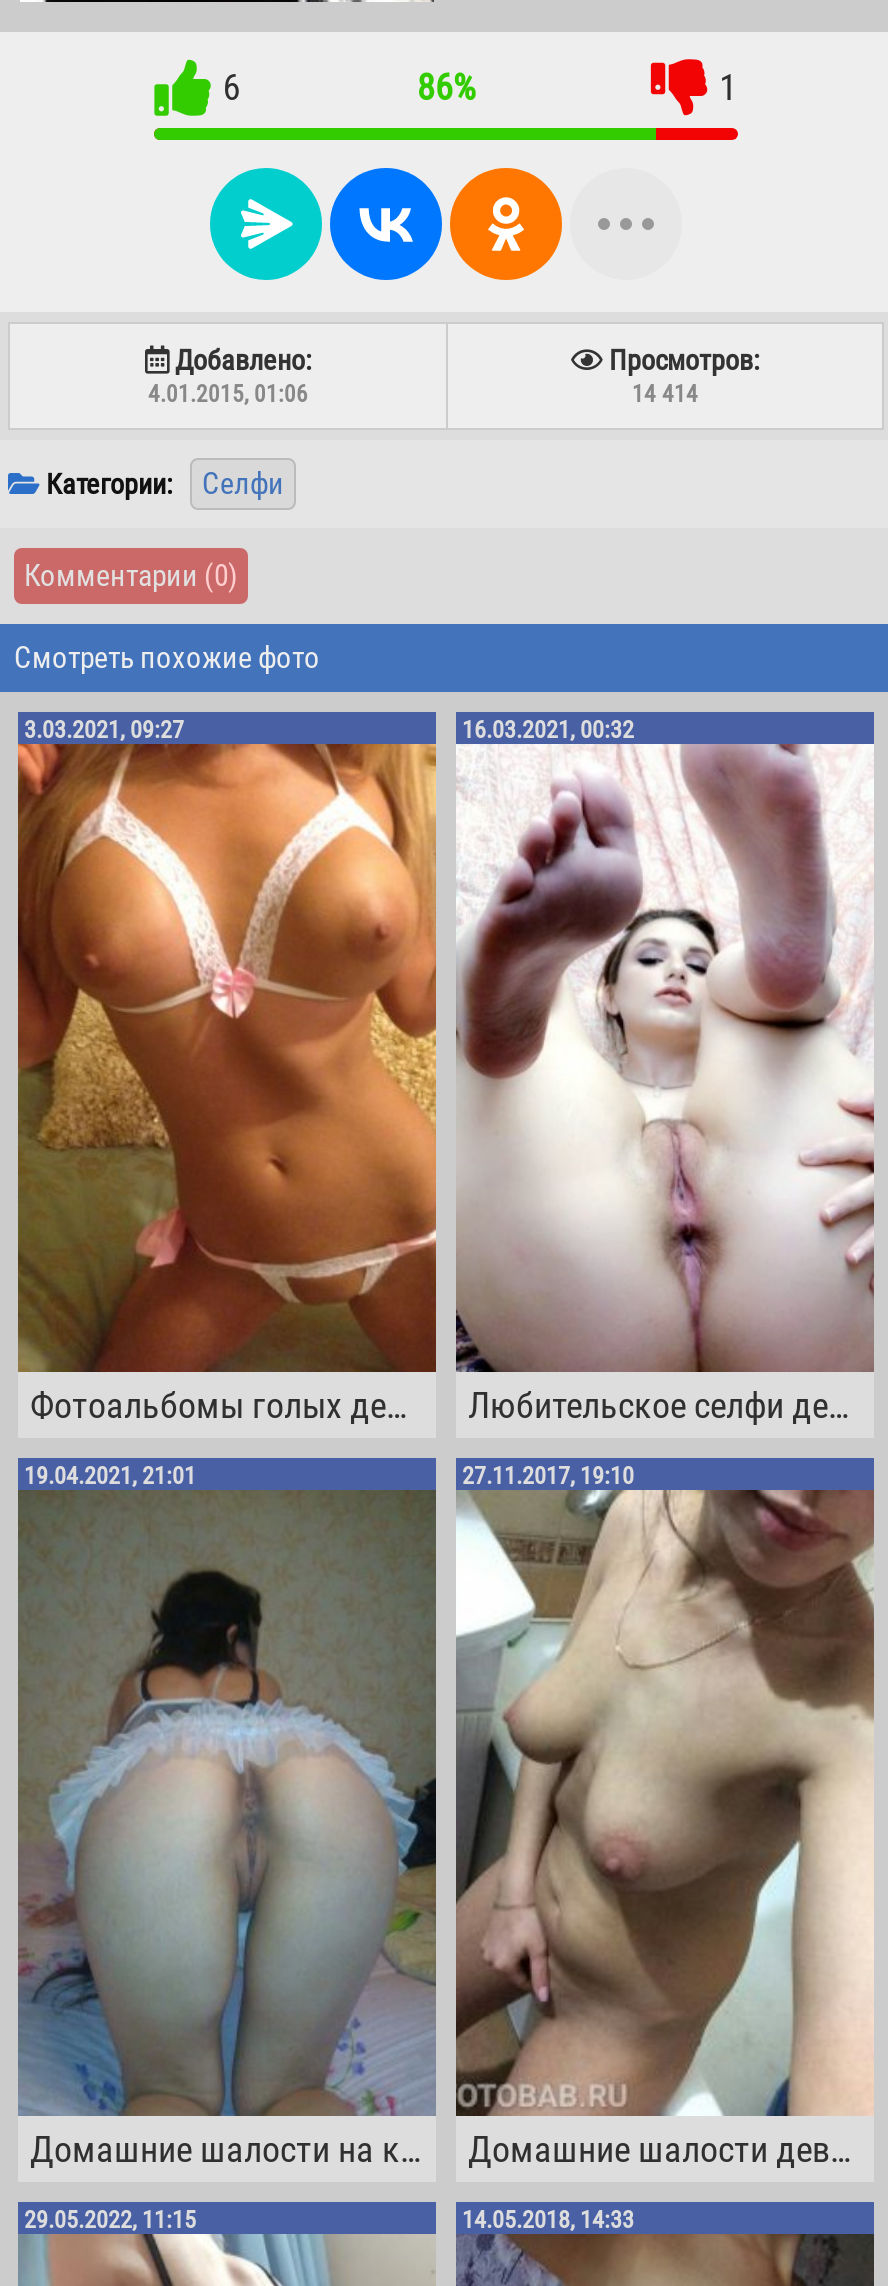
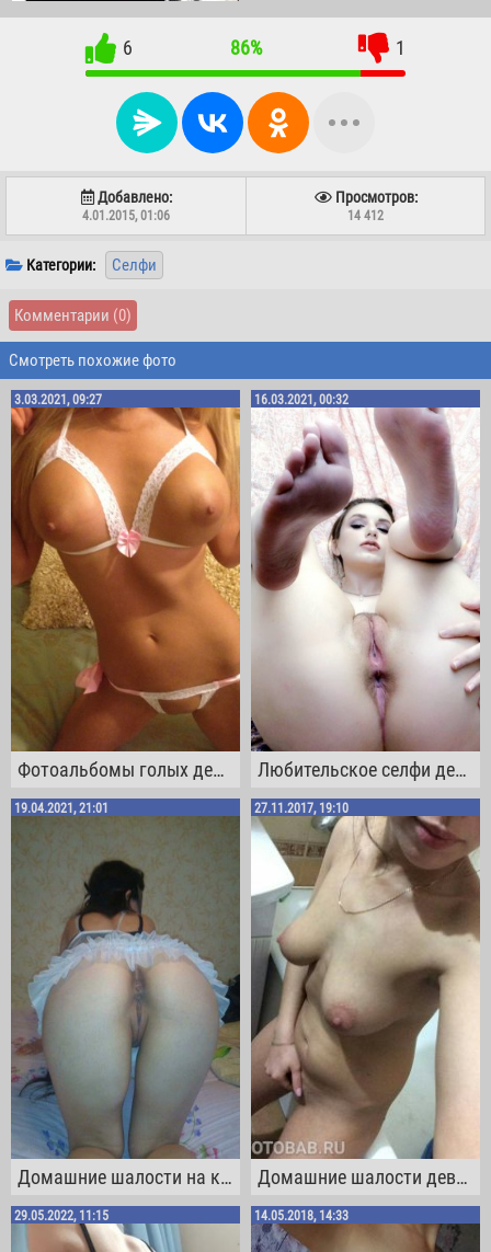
- 14 414
+ 14 412
